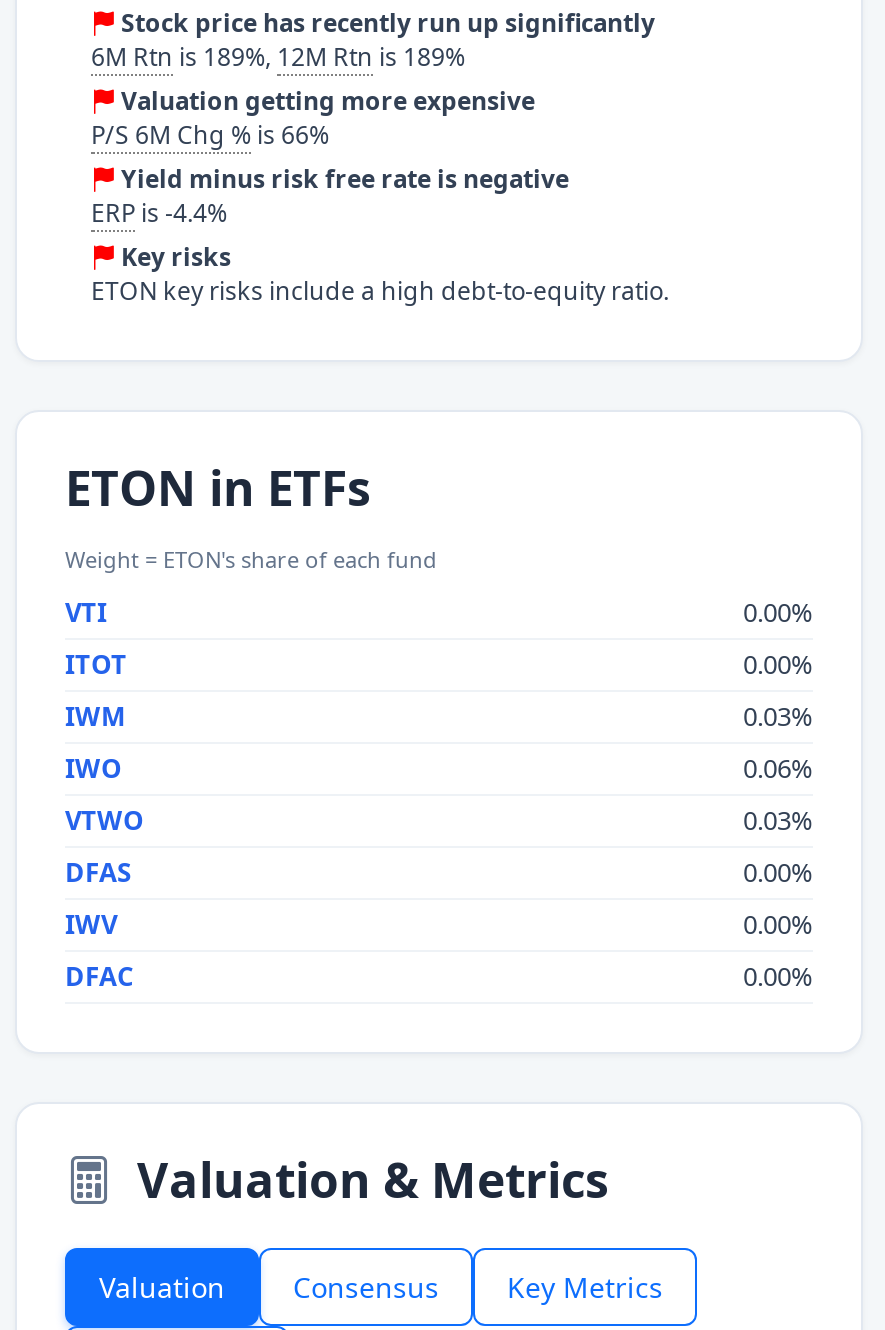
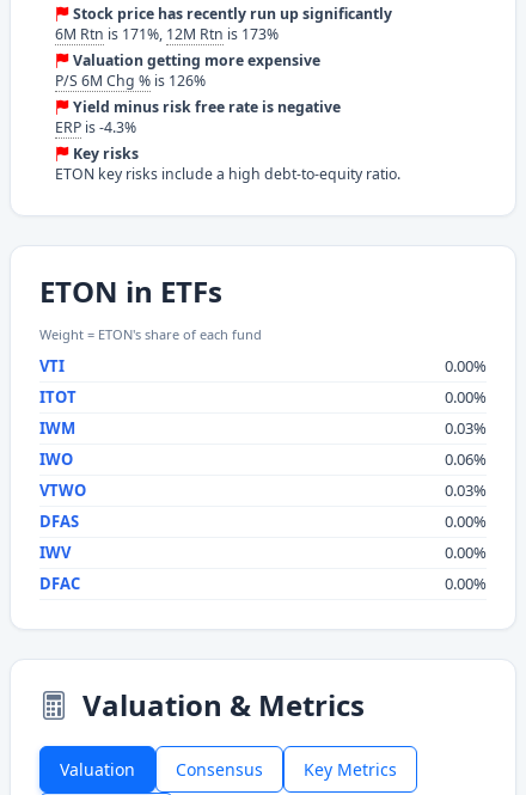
- 6M Rtn is 189%, 12M Rtn is 189%
+ 6M Rtn is 171%, 12M Rtn is 173%

- P/S 6M Chg % is 66%
+ P/S 6M Chg % is 126%

- ERP is -4.4%
+ ERP is -4.3%
